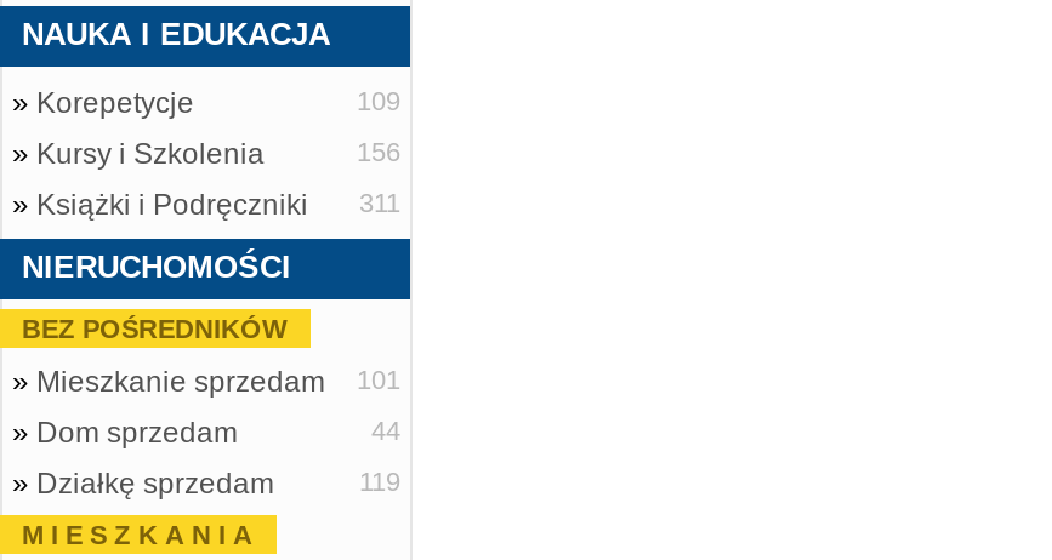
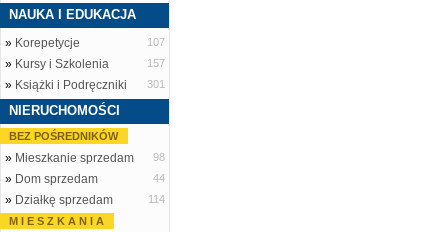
- 109
+ 107

- 156
+ 157

- » Książki i Podręczniki 311
+ » Książki i Podręczniki 301

- » Mieszkanie sprzedam 101
+ » Mieszkanie sprzedam 98

- 119
+ 114
